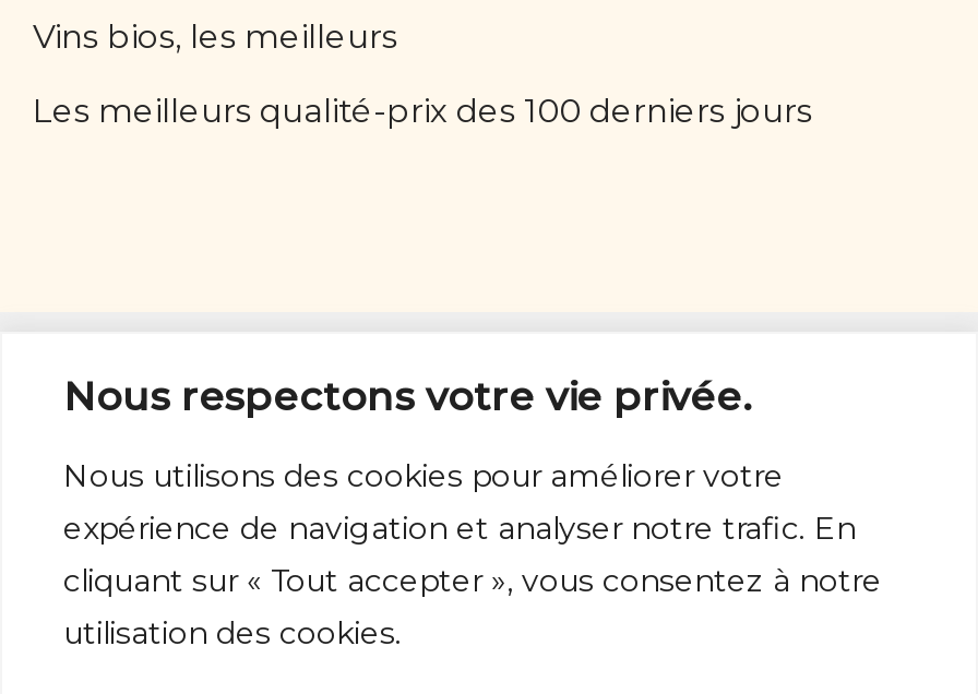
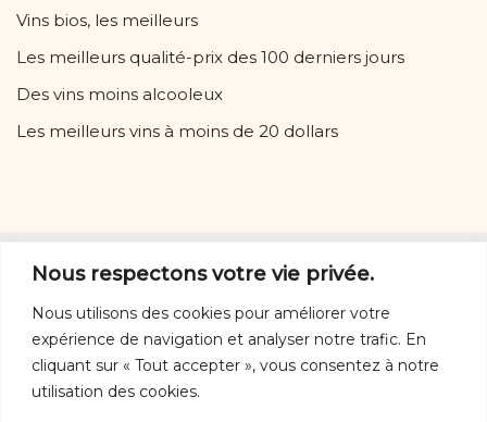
+ Des vins moins alcooleux
+ Les meilleurs vins à moins de 20 dollars
